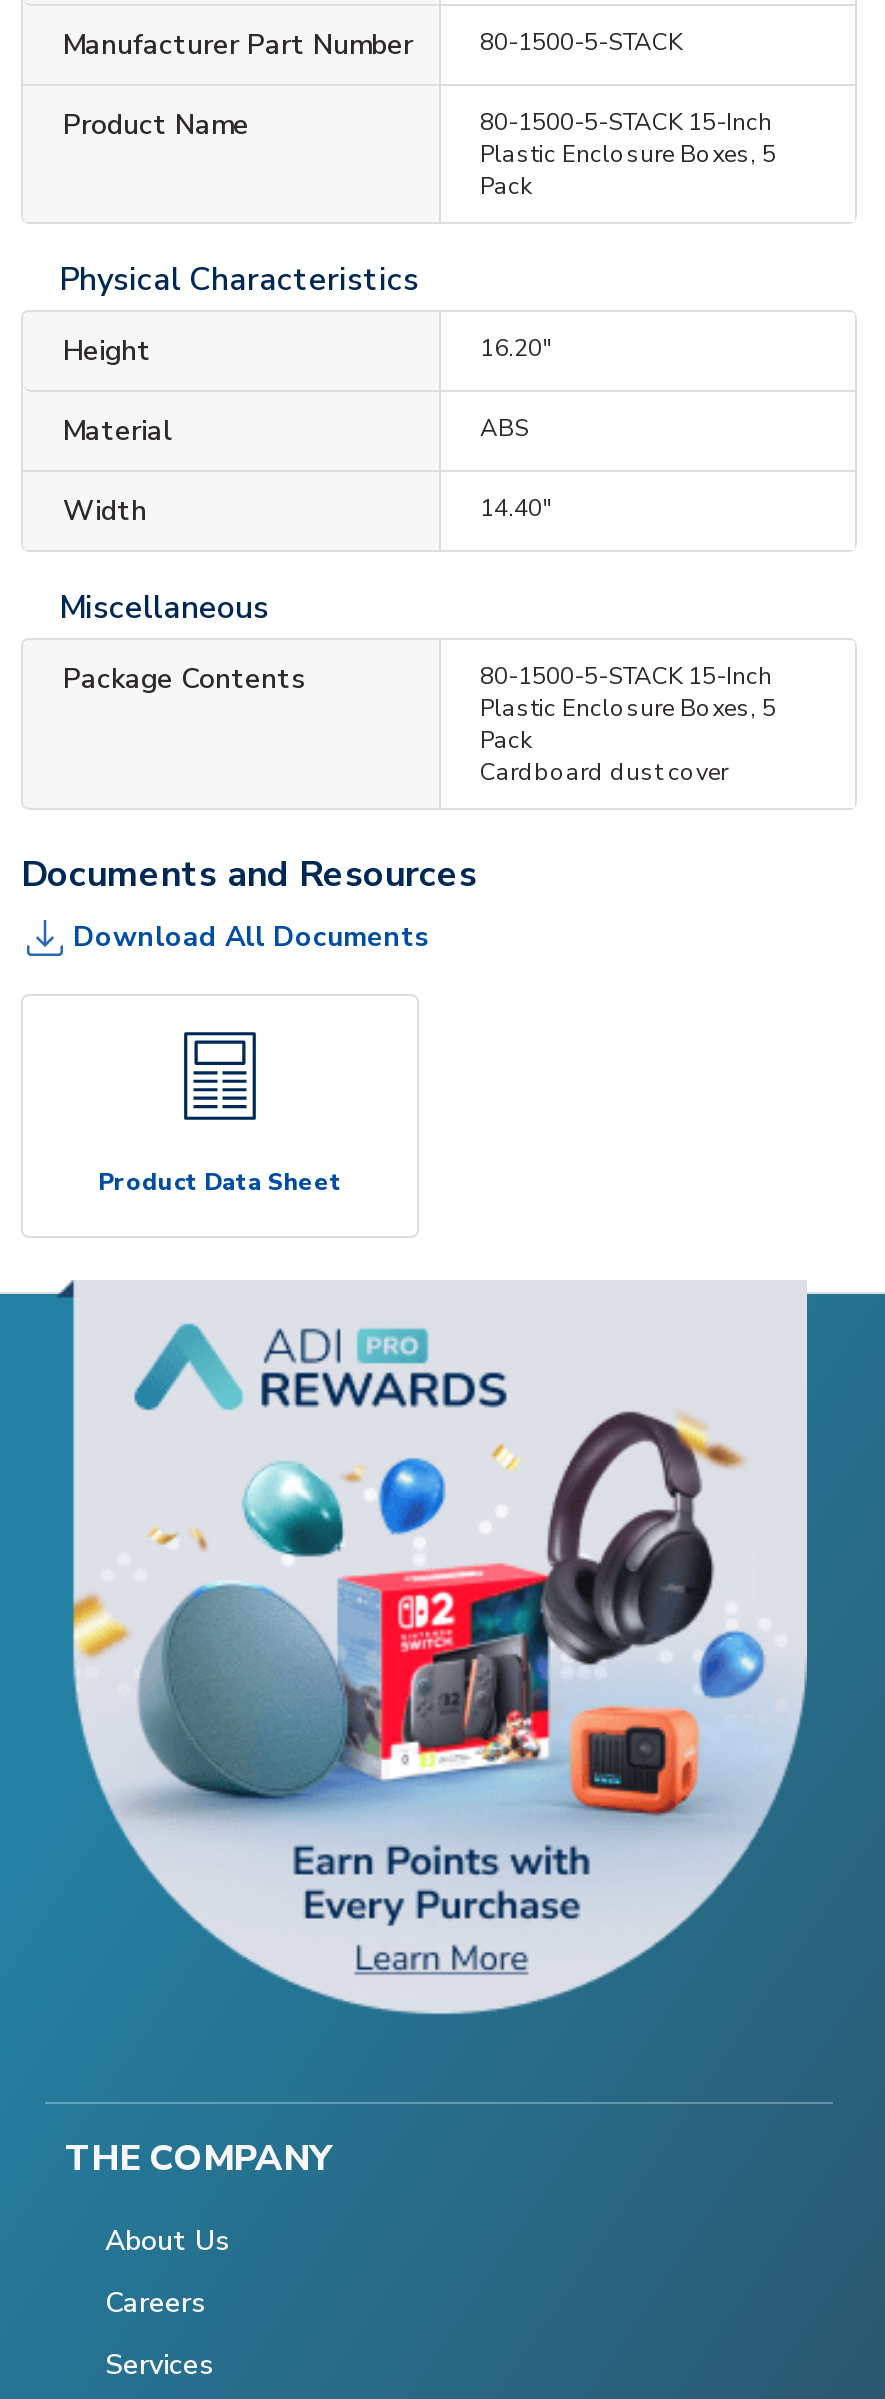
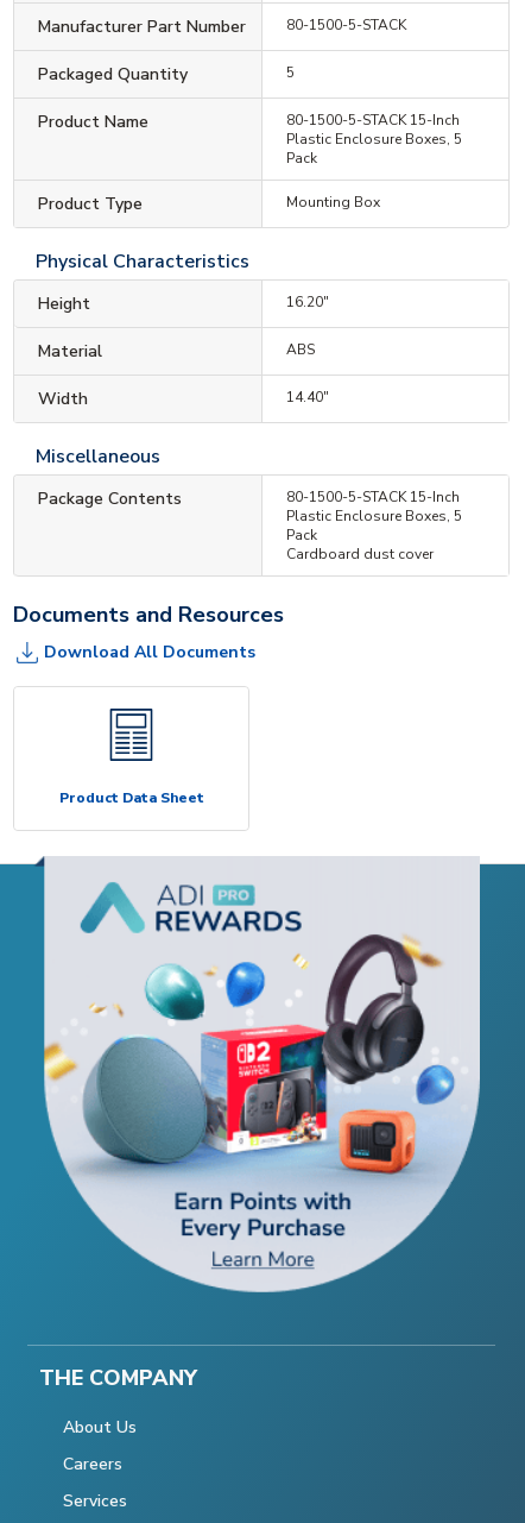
+ Packaged Quantity
+ 5

+ Product Type
+ Mounting Box
